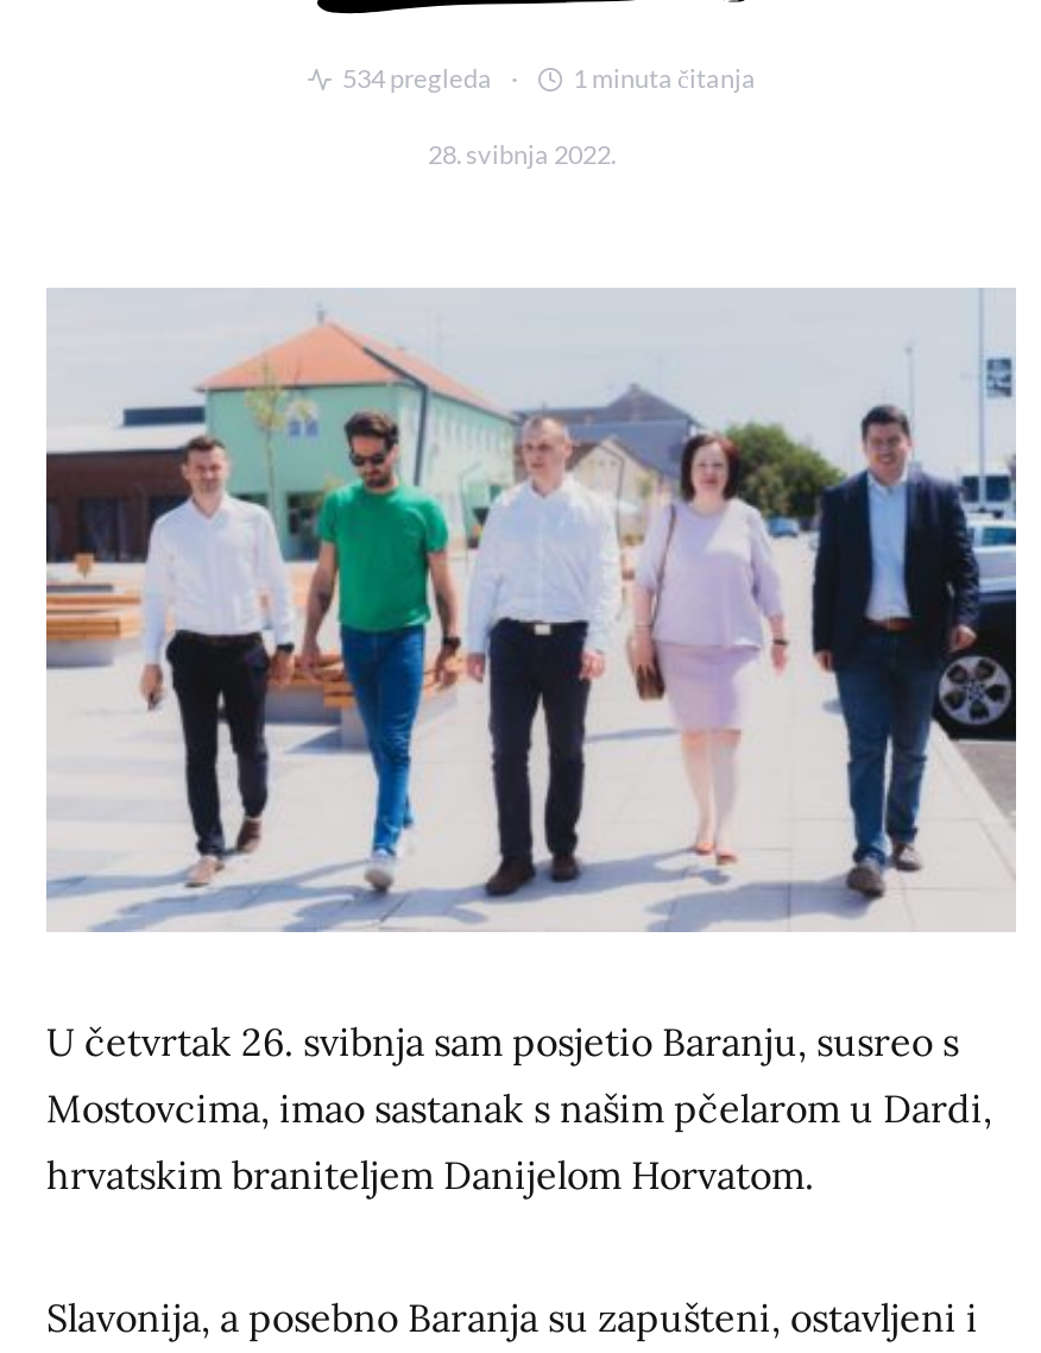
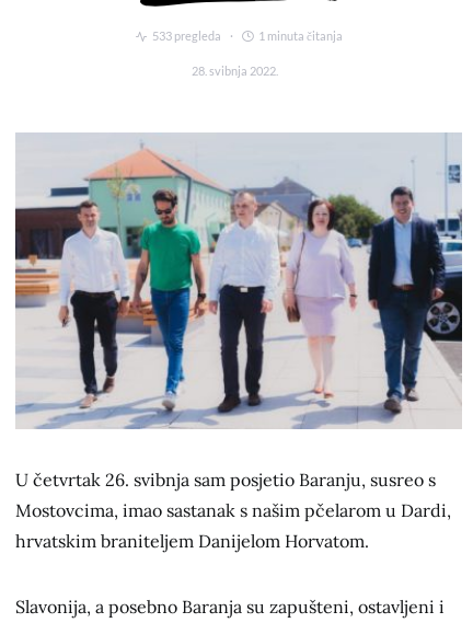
- 534 pregleda
+ 533 pregleda
